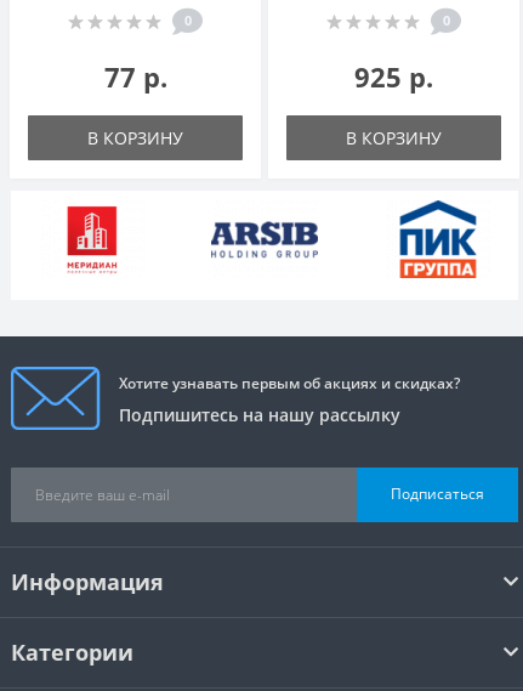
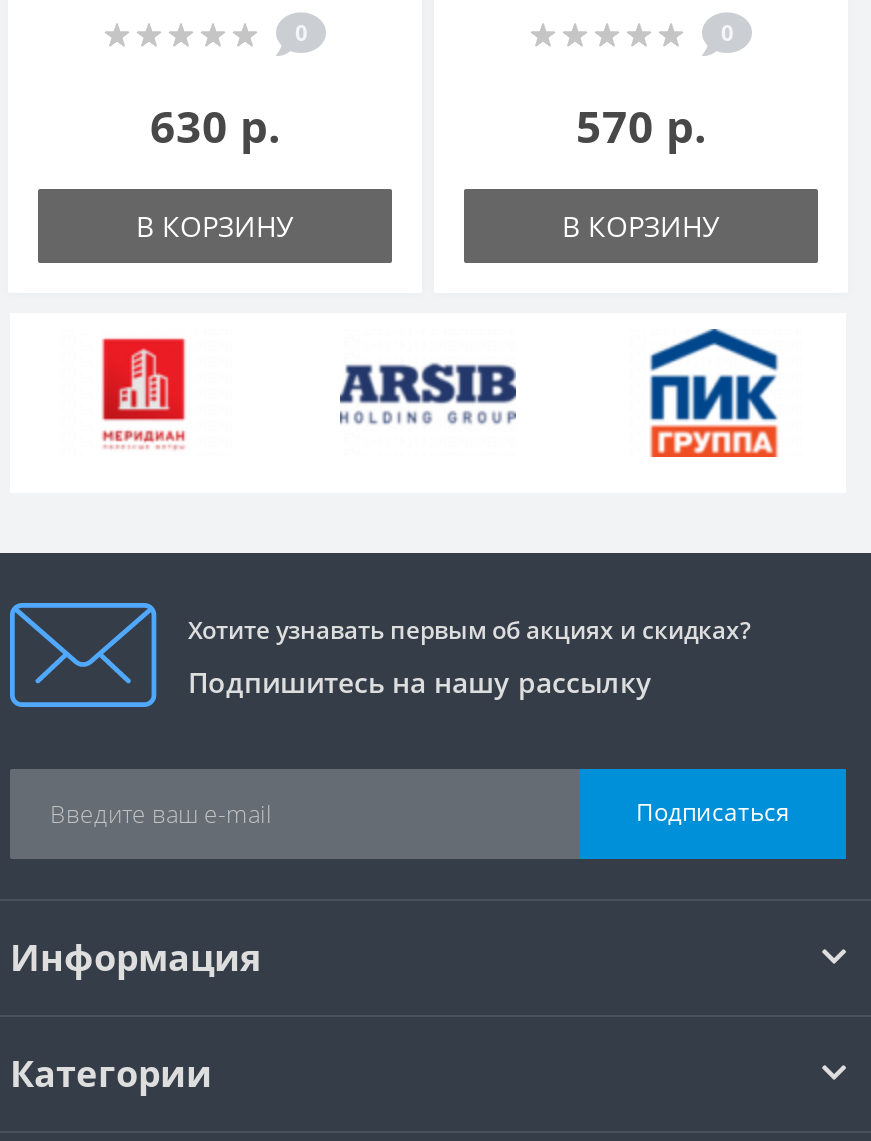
- 77 р.
+ 630 р.

- 925 р.
+ 570 р.
